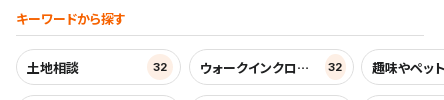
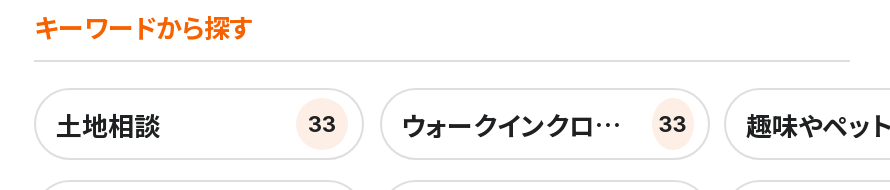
- 32
+ 33

- 32
+ 33
